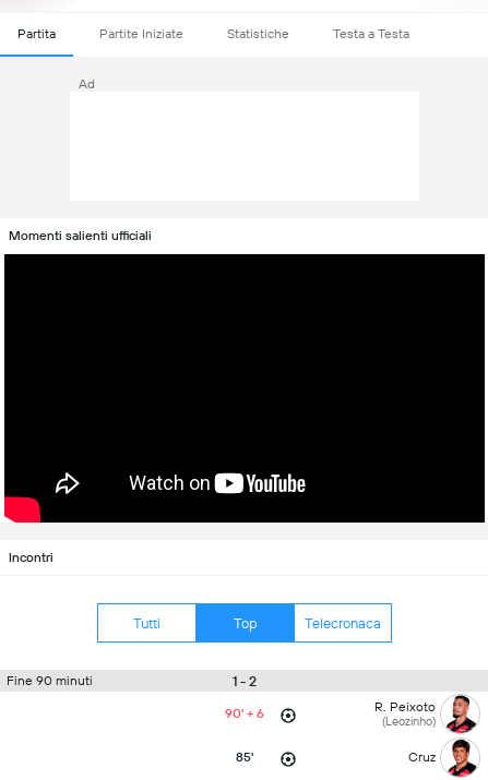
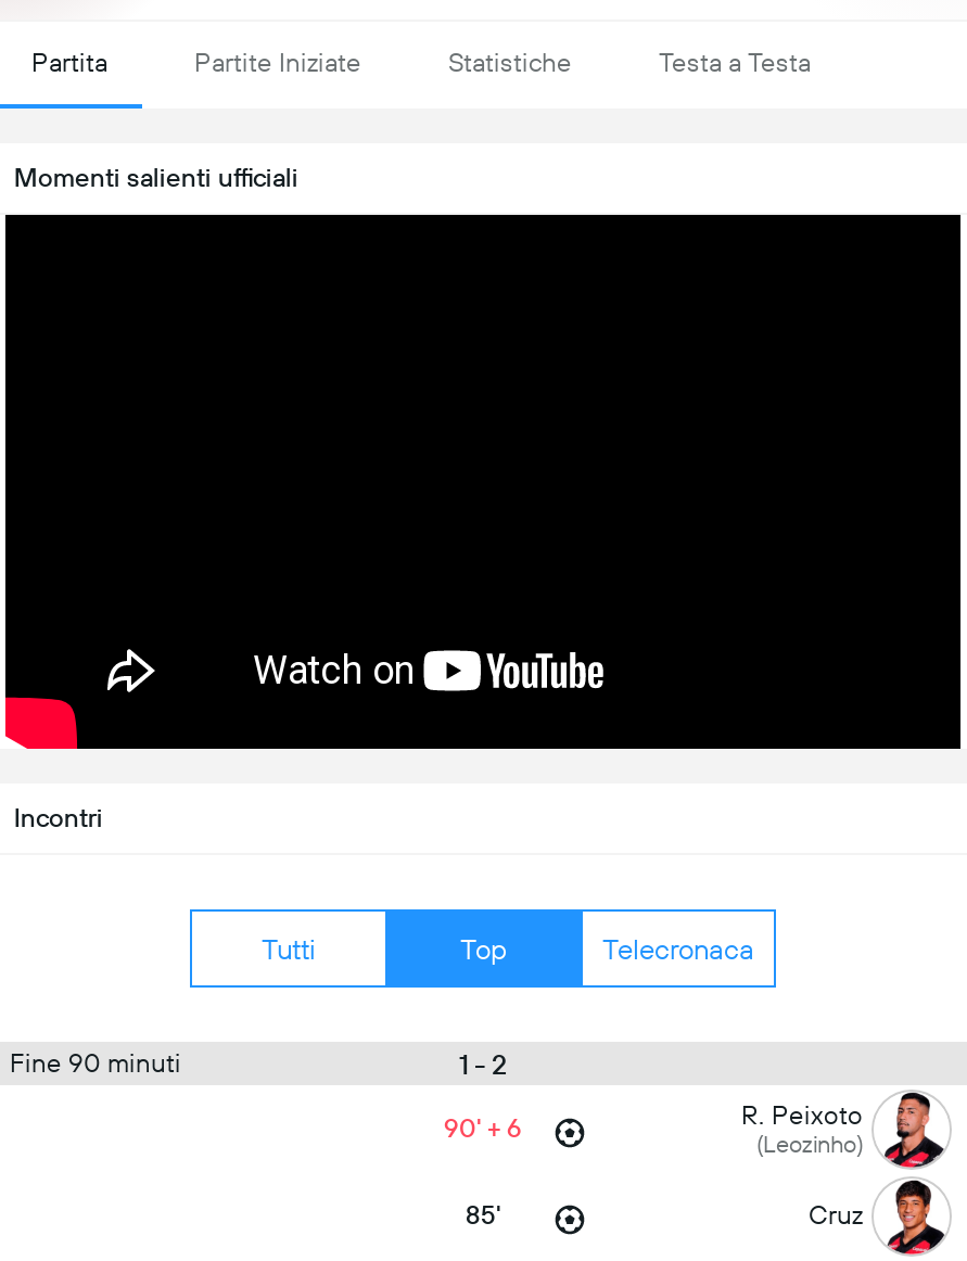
- Ad
